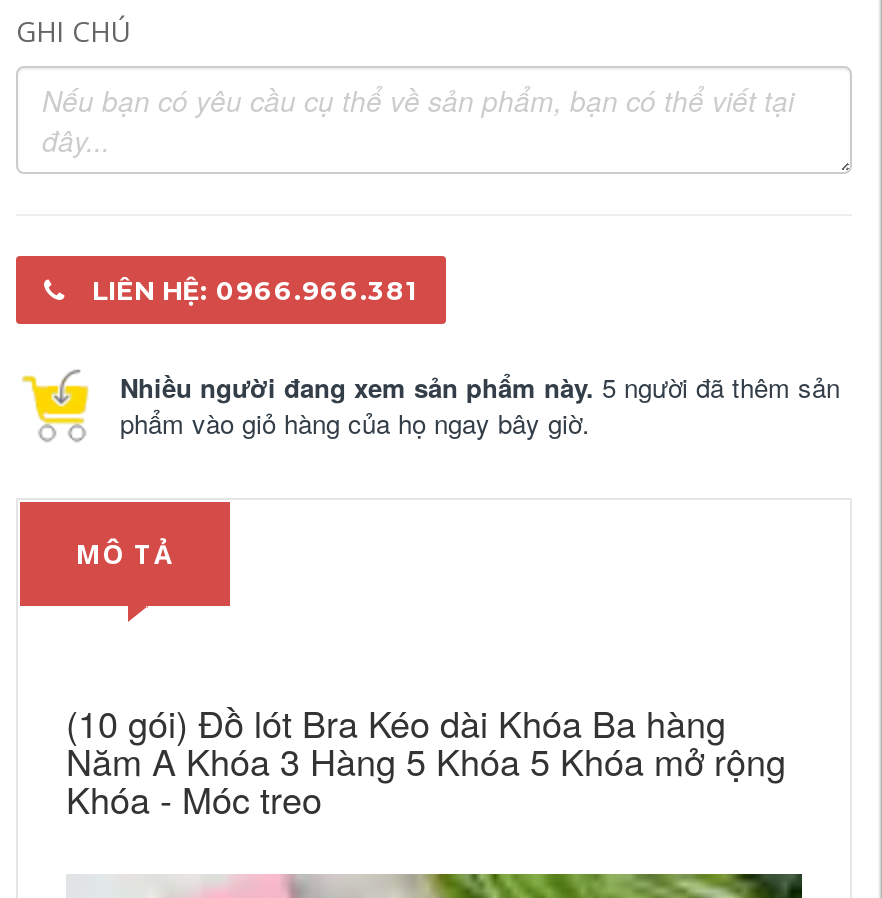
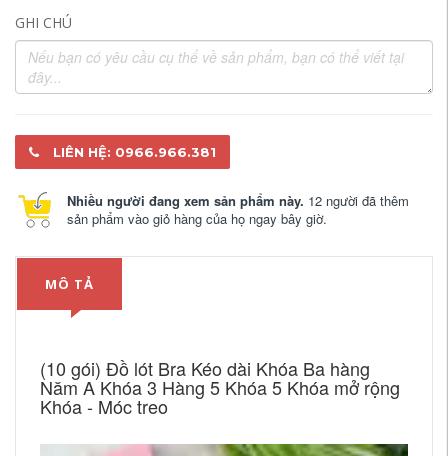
- Nhiều người đang xem sản phẩm này. 5 người đã thêm sản
- phẩm vào giỏ hàng của họ ngay bây giờ.
+ Nhiều người đang xem sản phẩm này. 12 người đã thêm
+ sản phẩm vào giỏ hàng của họ ngay bây giờ.
